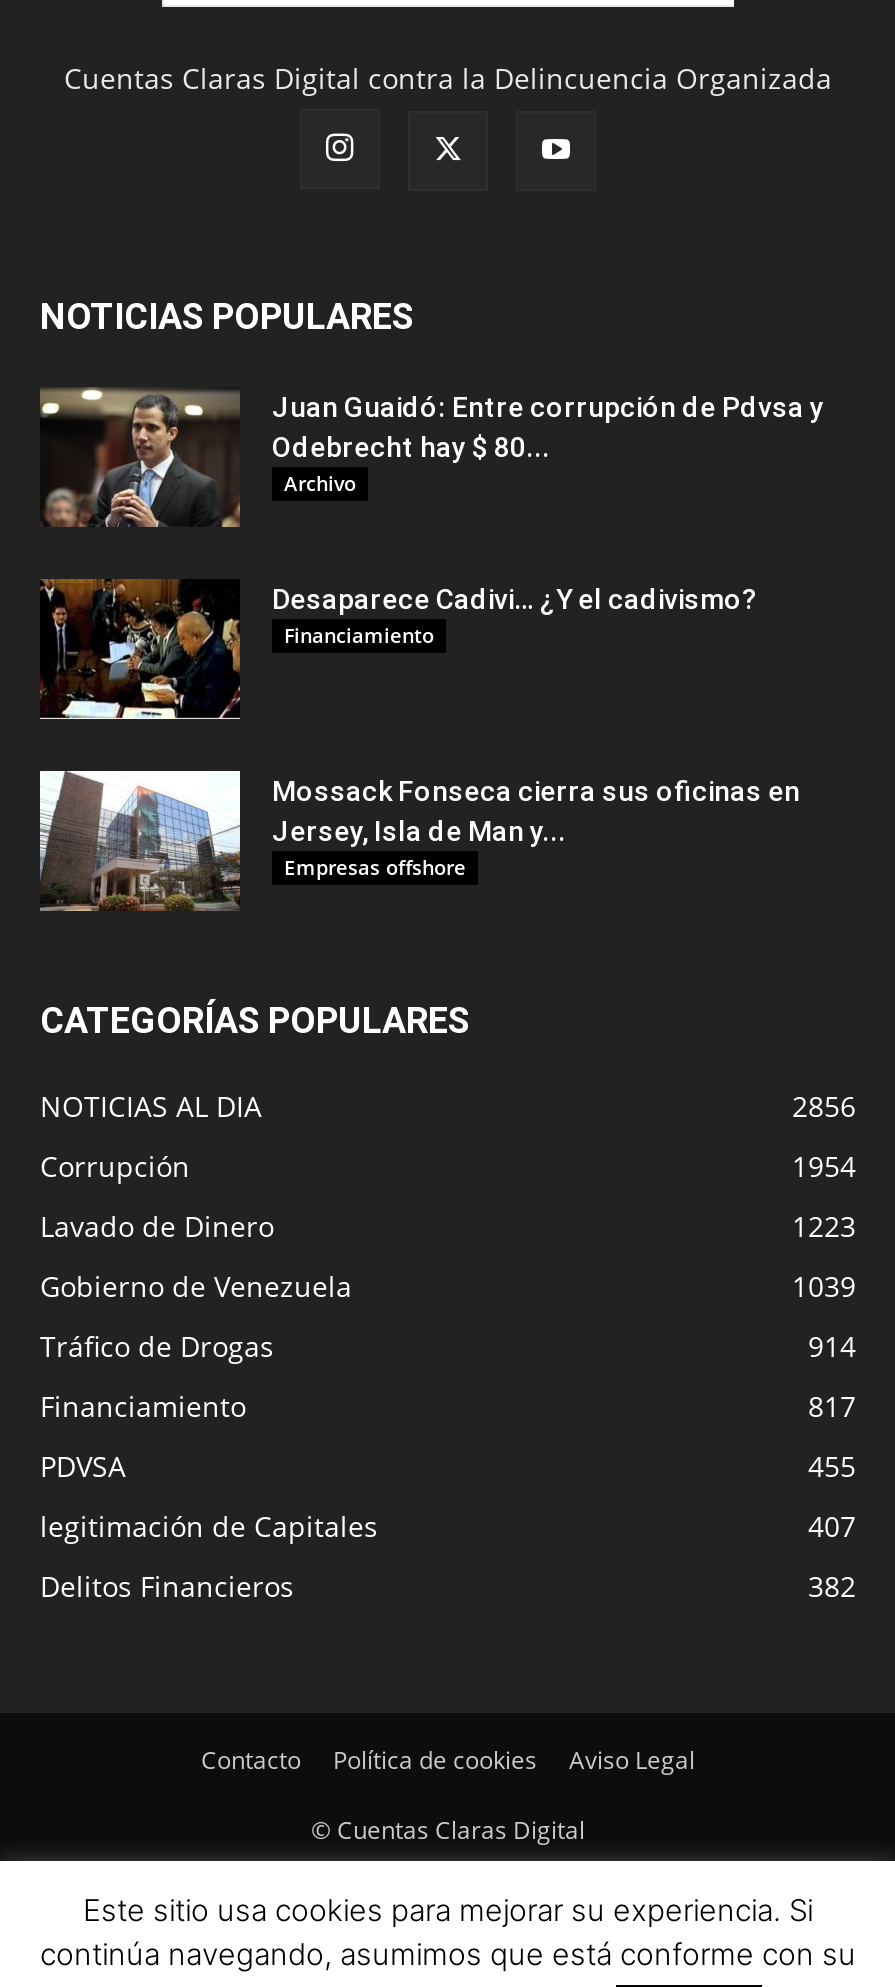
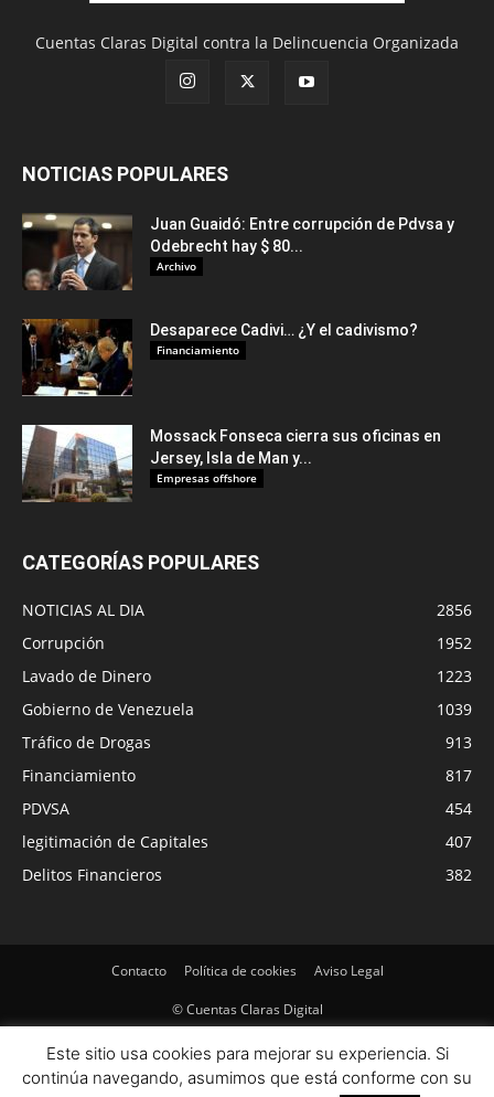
- 1954
+ 1952

- 914
+ 913

- 455
+ 454
